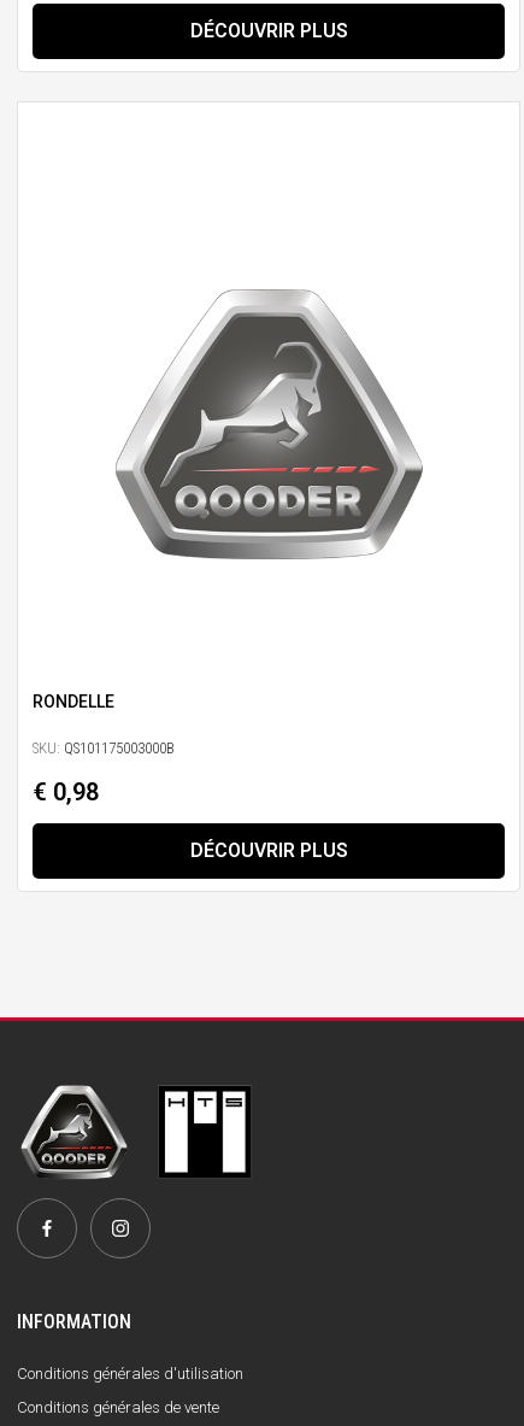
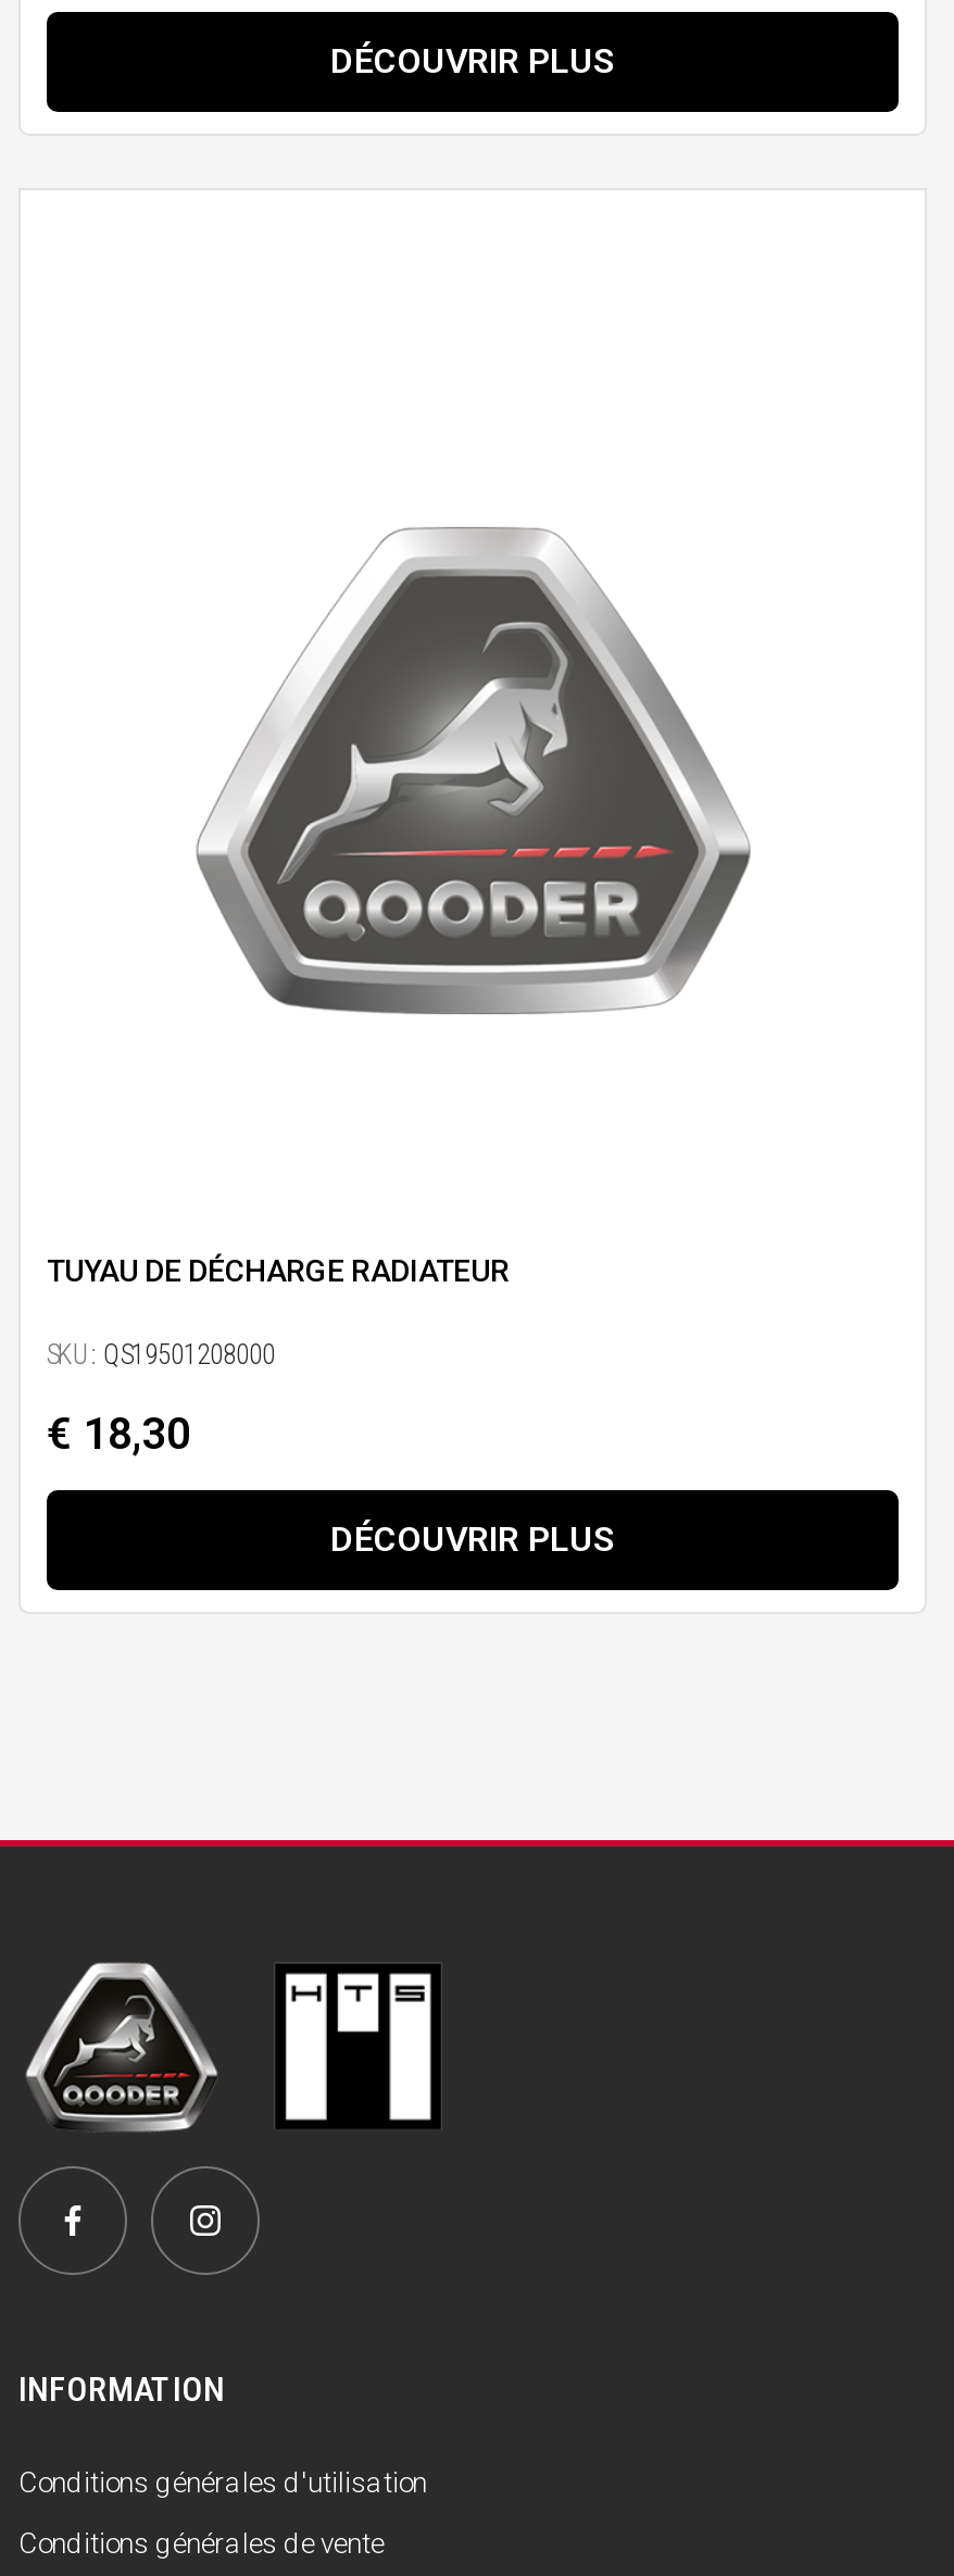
- RONDELLE
+ TUYAU DE DÉCHARGE RADIATEUR

- SKU: QS101175003000B
+ SKU: QS19501208000

- € 0,98
+ € 18,30
